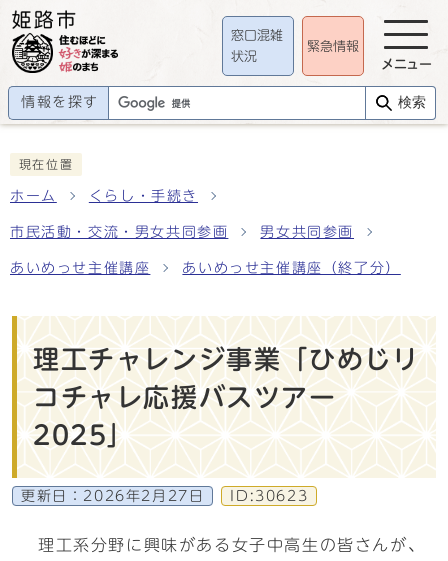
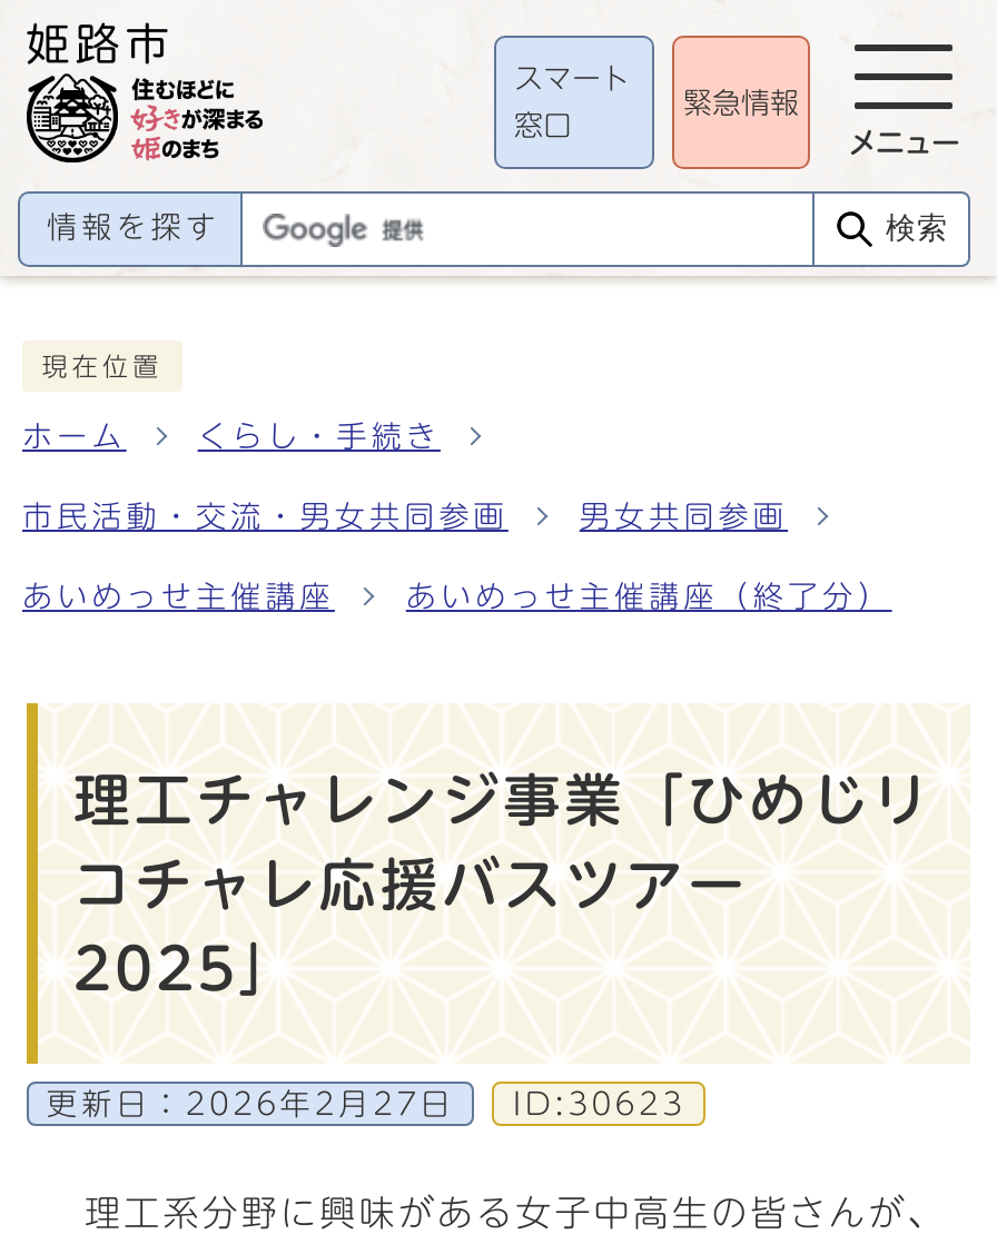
- 窓口混雑
+ スマート

- 状況
+ 窓口
